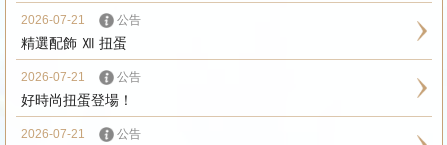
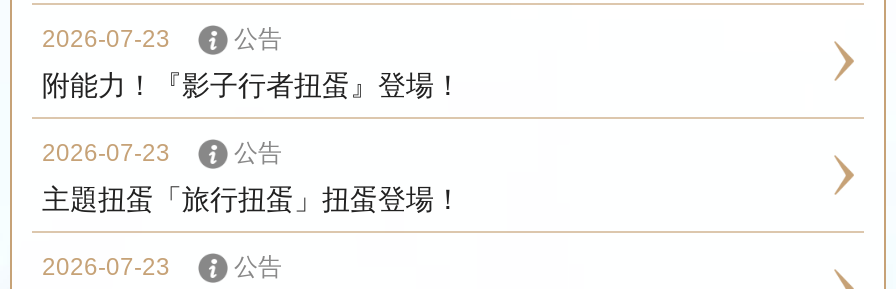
- 2026-07-21
+ 2026-07-23

- 精選配飾 Ⅻ 扭蛋
+ 附能力！『影子行者扭蛋』登場！

- 2026-07-21
+ 2026-07-23

- 好時尚扭蛋登場！
+ 主題扭蛋「旅行扭蛋」扭蛋登場！

- 2026-07-21
+ 2026-07-23
